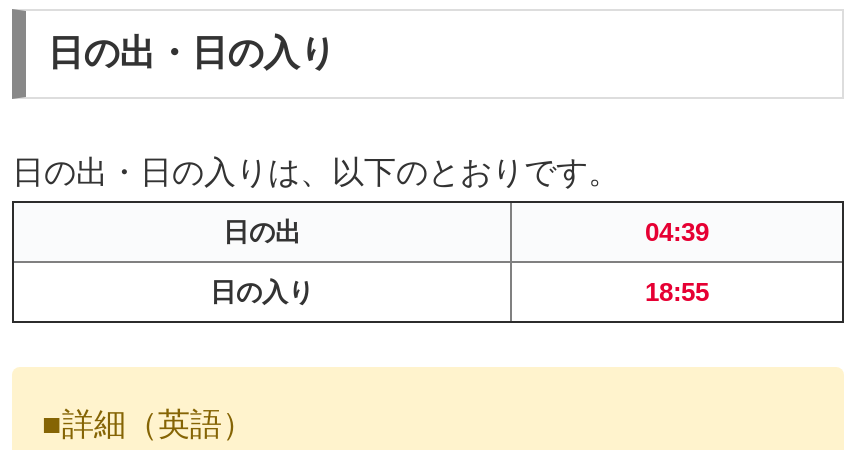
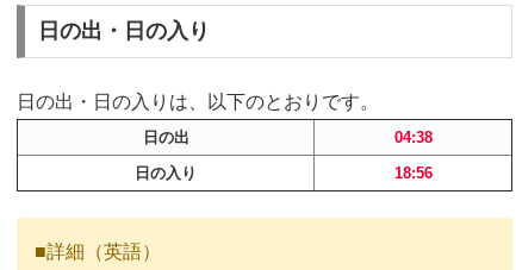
- 04:39
+ 04:38

- 18:55
+ 18:56
